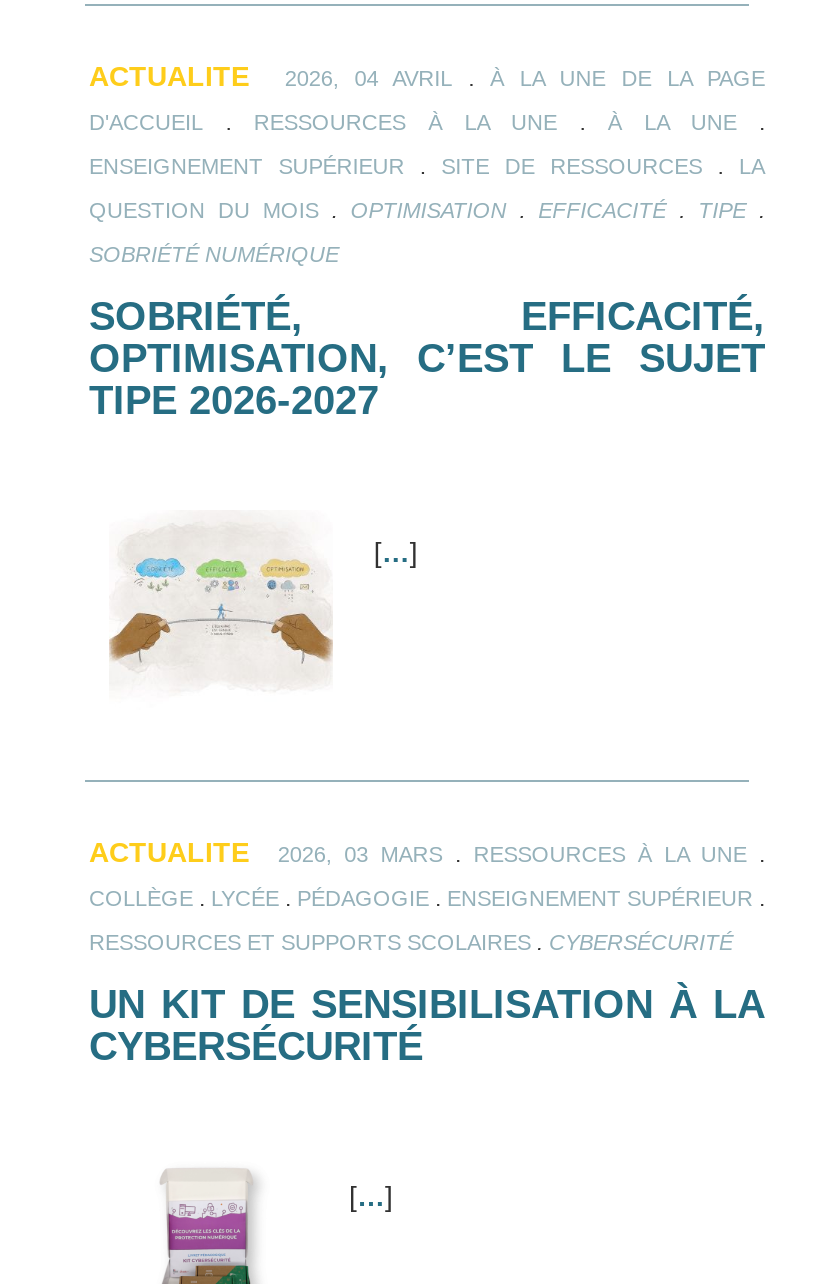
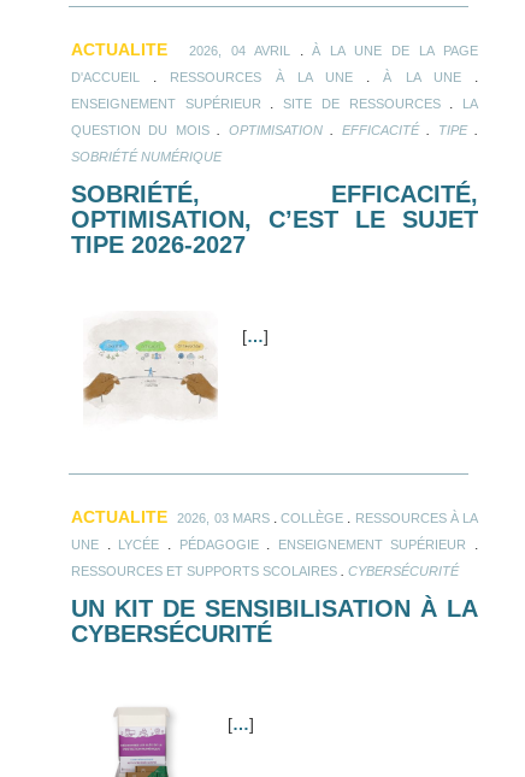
- 2026, 03 MARS. RESSOURCES À LA UNE.
+ 2026, 03 MARS. COLLÈGE. RESSOURCES À LA

- COLLÈGE. LYCÉE. PÉDAGOGIE. ENSEIGNEMENT SUPÉRIEUR.
+ UNE. LYCÉE. PÉDAGOGIE. ENSEIGNEMENT SUPÉRIEUR.
